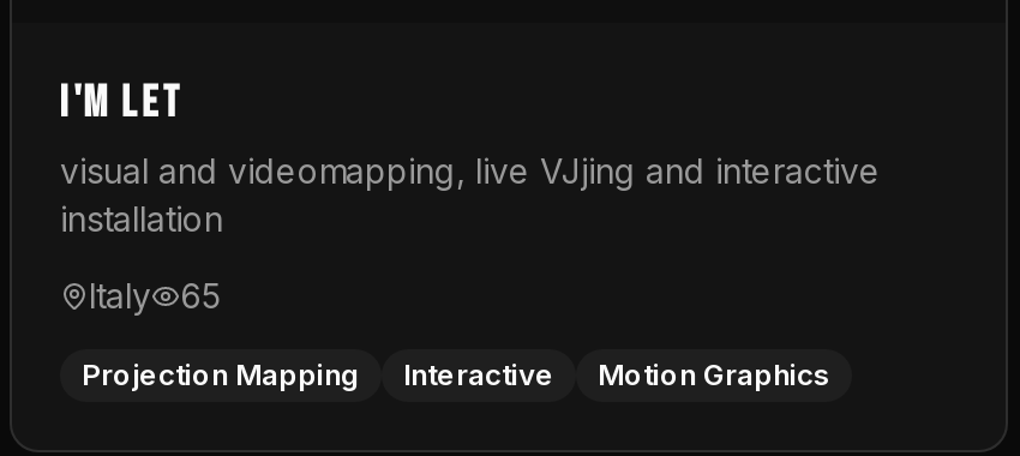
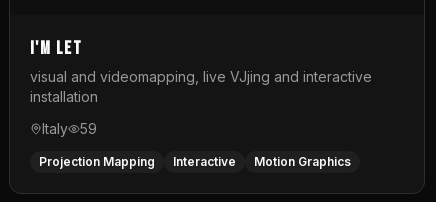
- Italy 65
+ Italy 59
